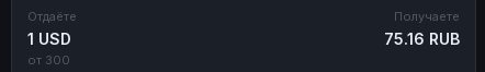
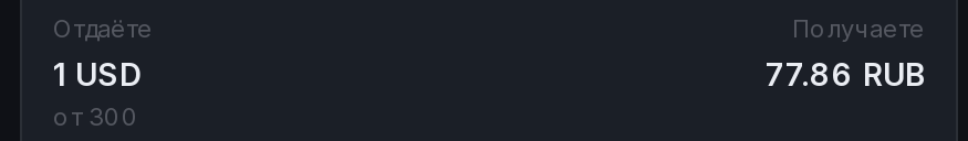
- 75.16 RUB
+ 77.86 RUB
